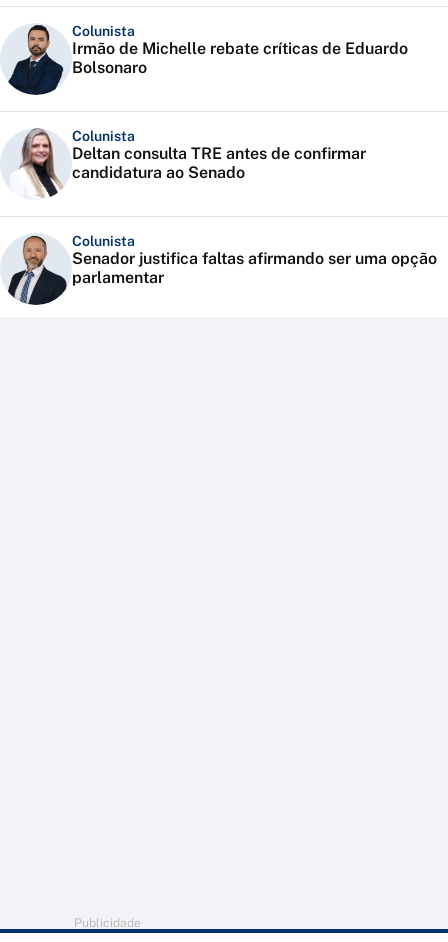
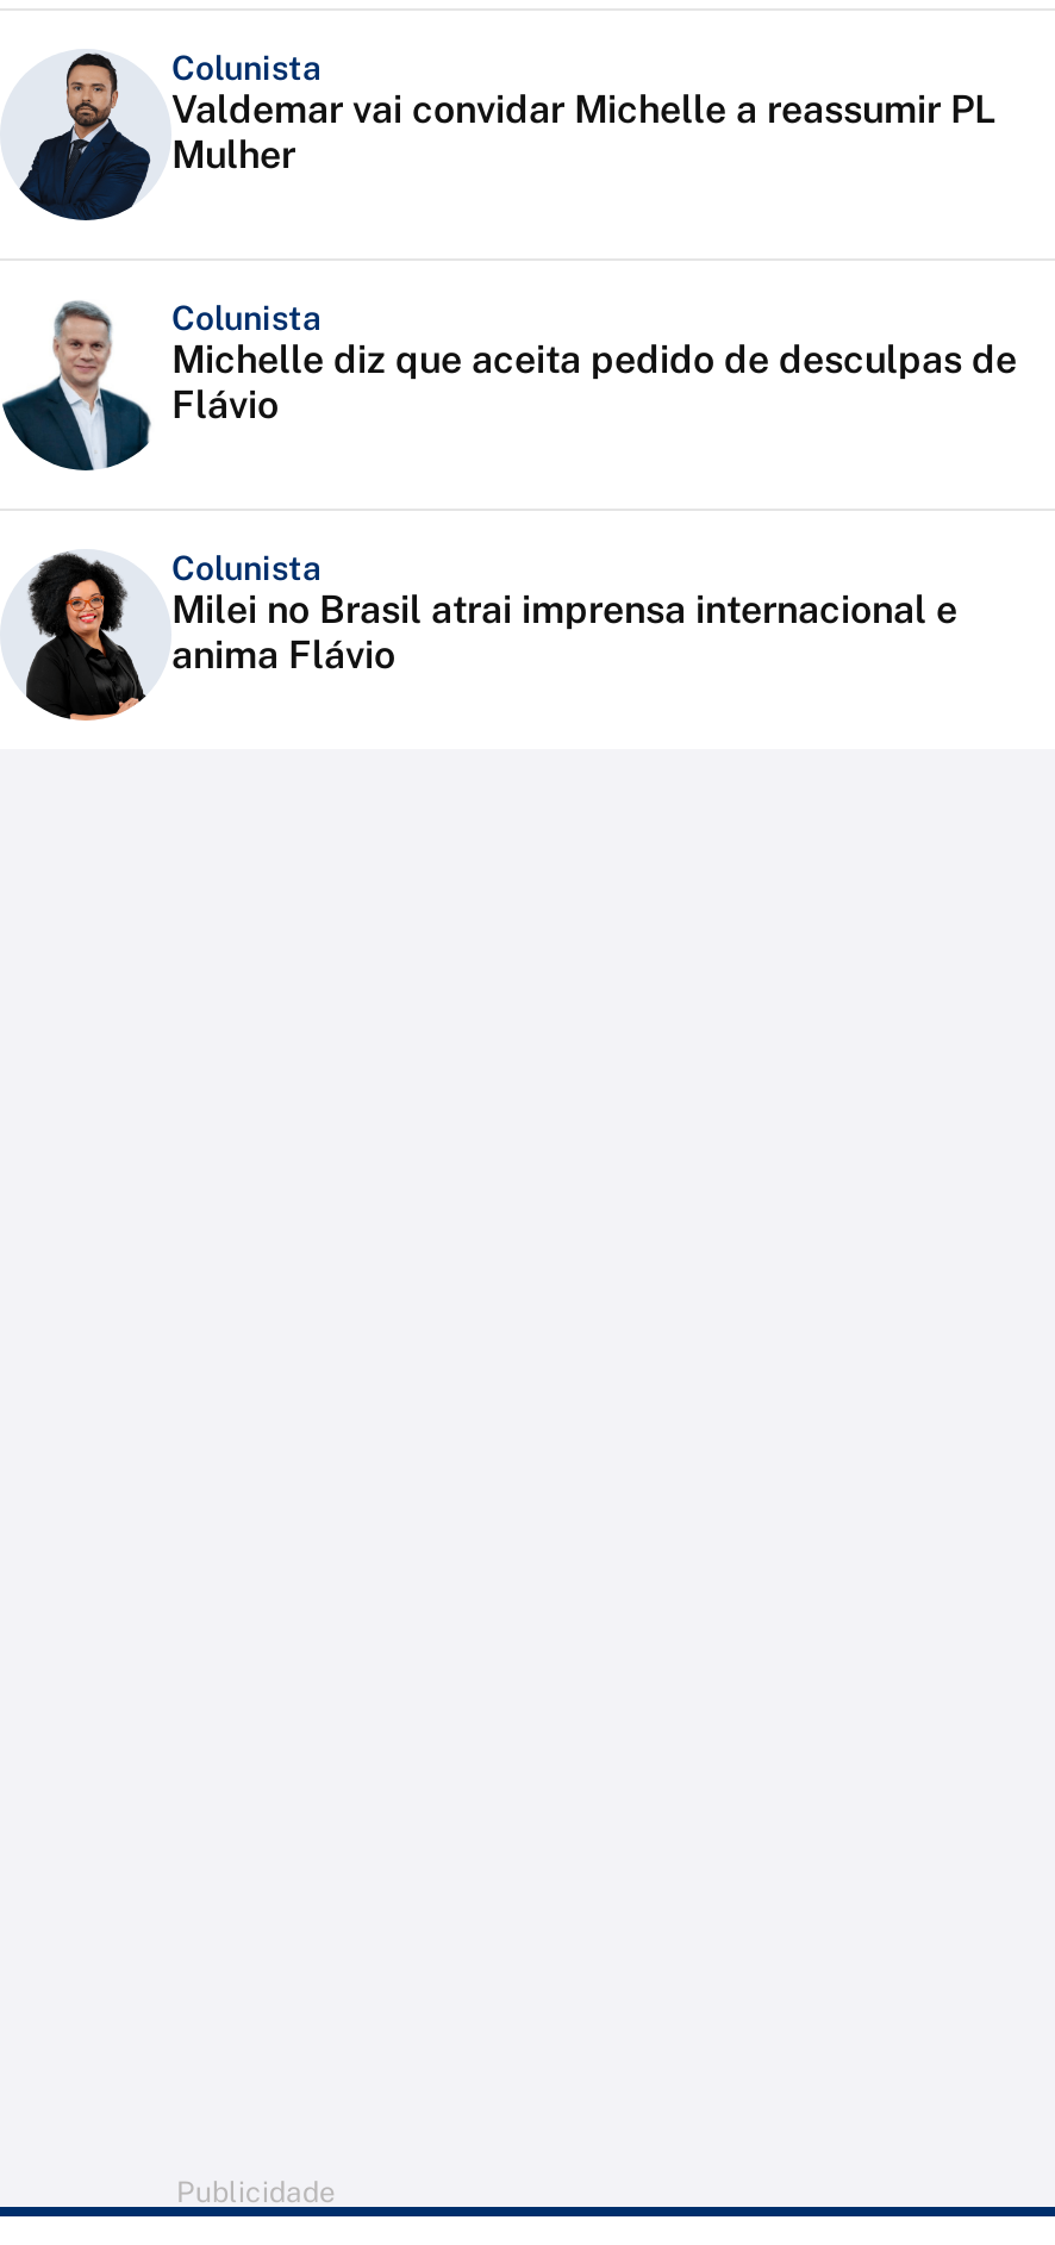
- Irmão de Michelle rebate críticas de Eduardo
- Bolsonaro
+ Valdemar vai convidar Michelle a reassumir PL
+ Mulher

- [image]
- Deltan consulta TRE antes de confirmar
- candidatura ao Senado
+ [image]
+ Michelle diz que aceita pedido de desculpas de
+ Flávio

- [image]
- Senador justifica faltas afirmando ser uma opção
- parlamentar
+ [image]
+ Milei no Brasil atrai imprensa internacional e
+ anima Flávio
